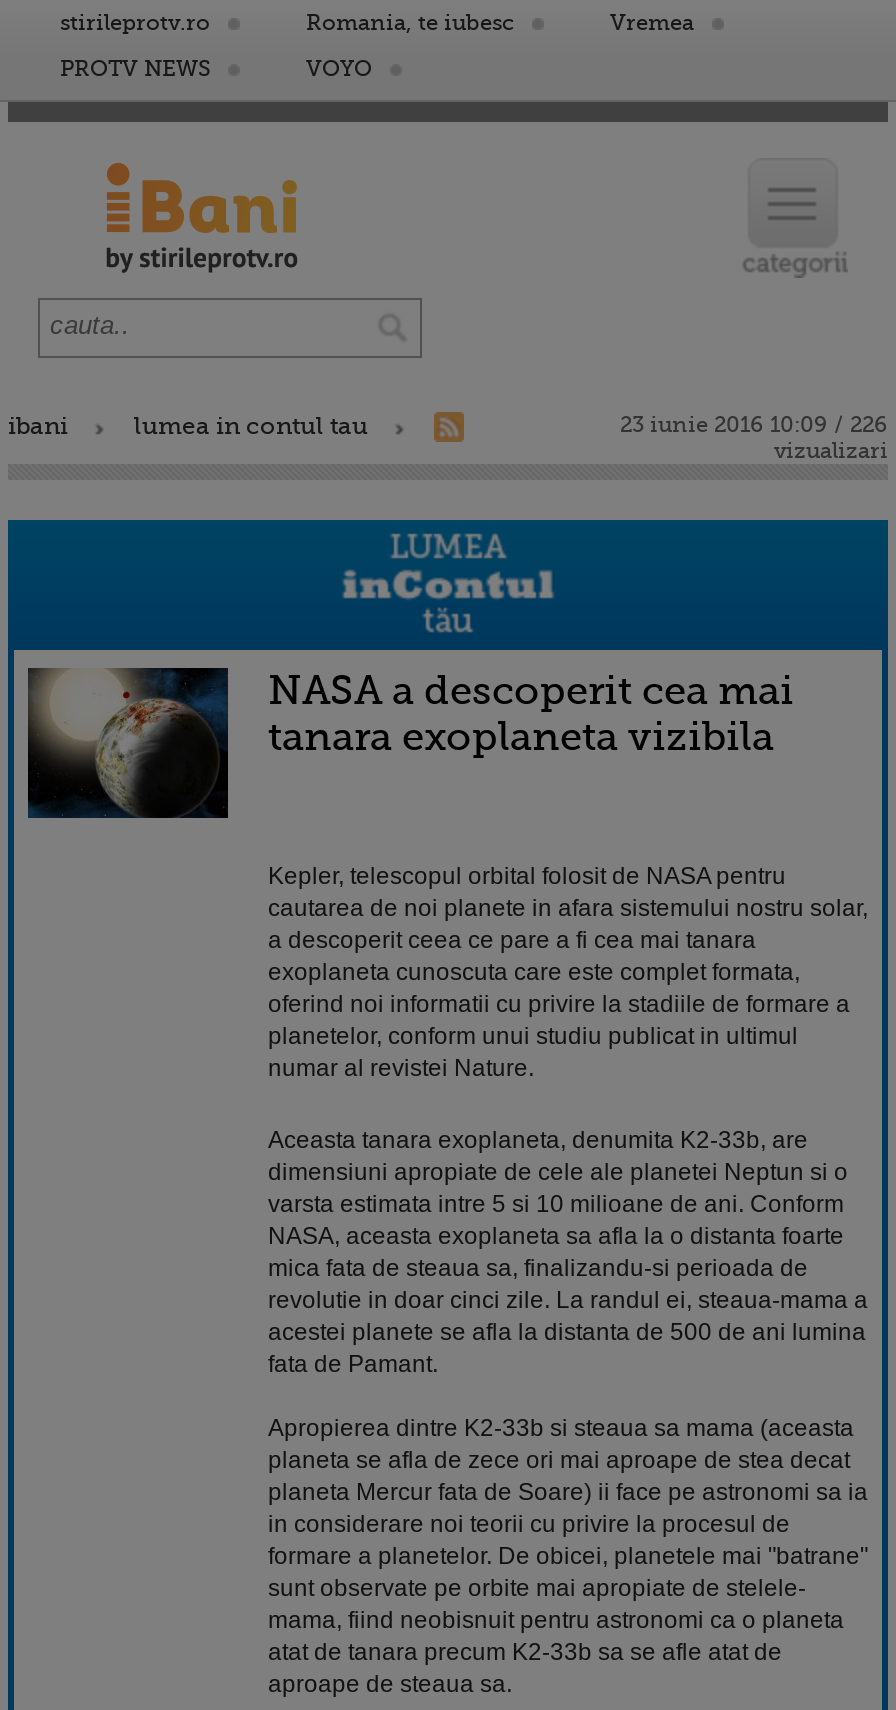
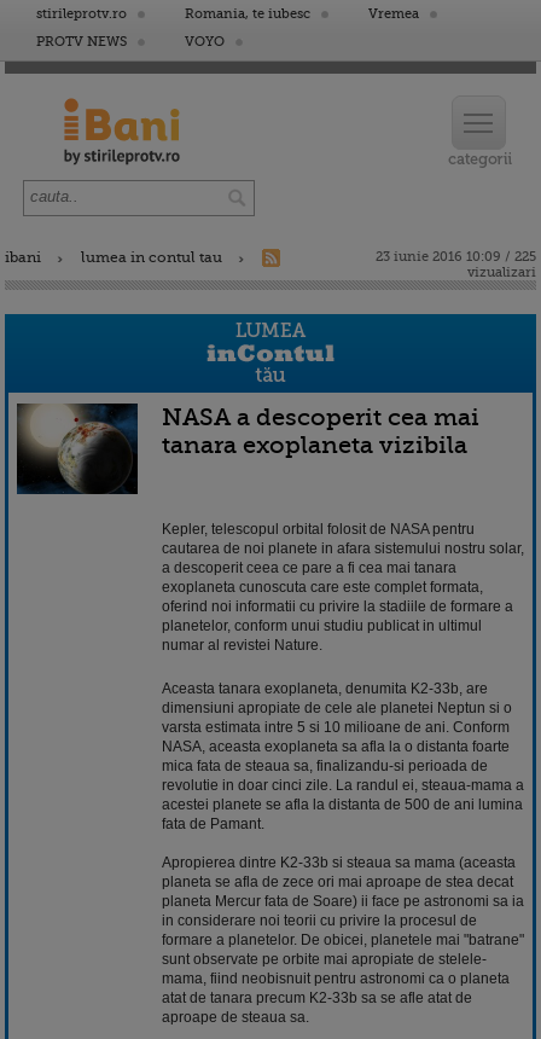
- 23 iunie 2016 10:09 / 226
+ 23 iunie 2016 10:09 / 225
